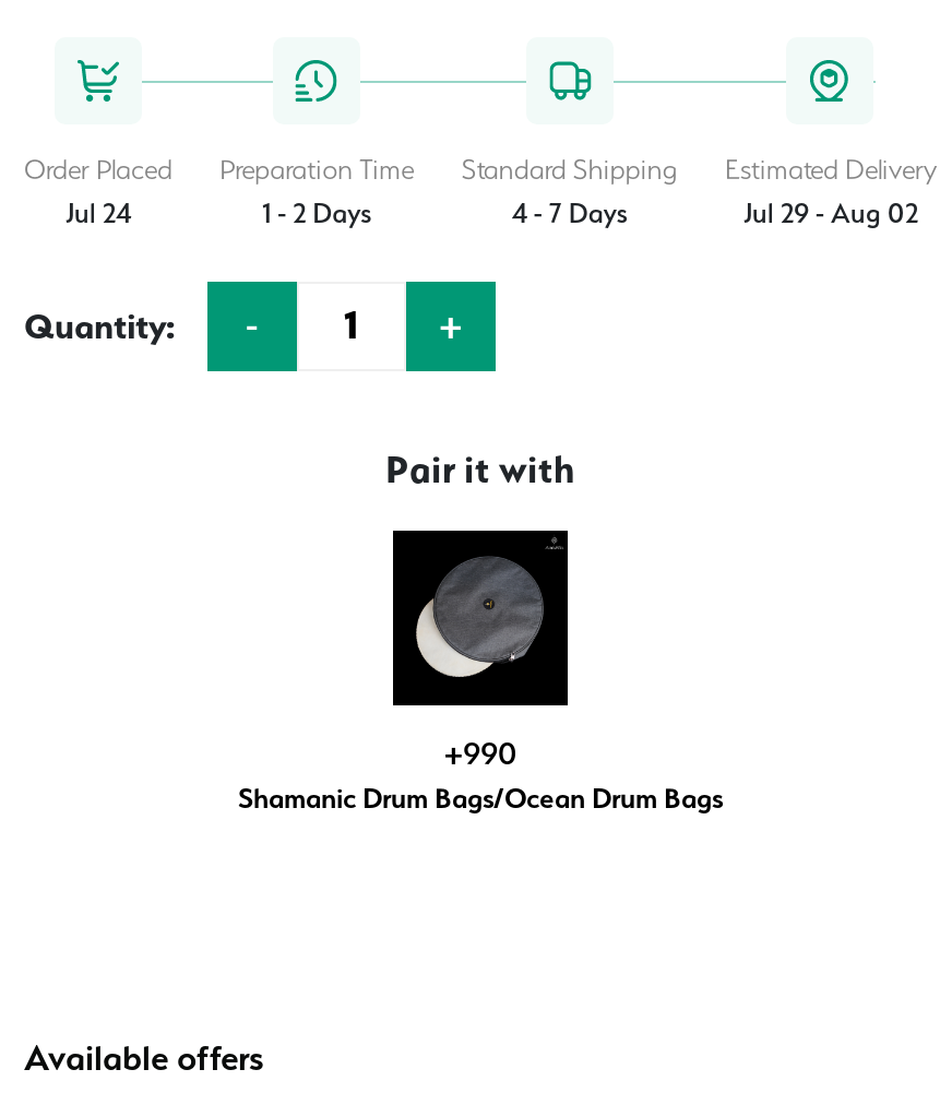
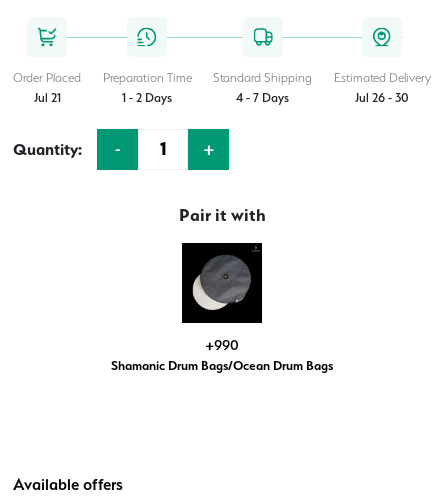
- Jul 24
+ Jul 21

- Jul 29 - Aug 02
+ Jul 26 - 30
